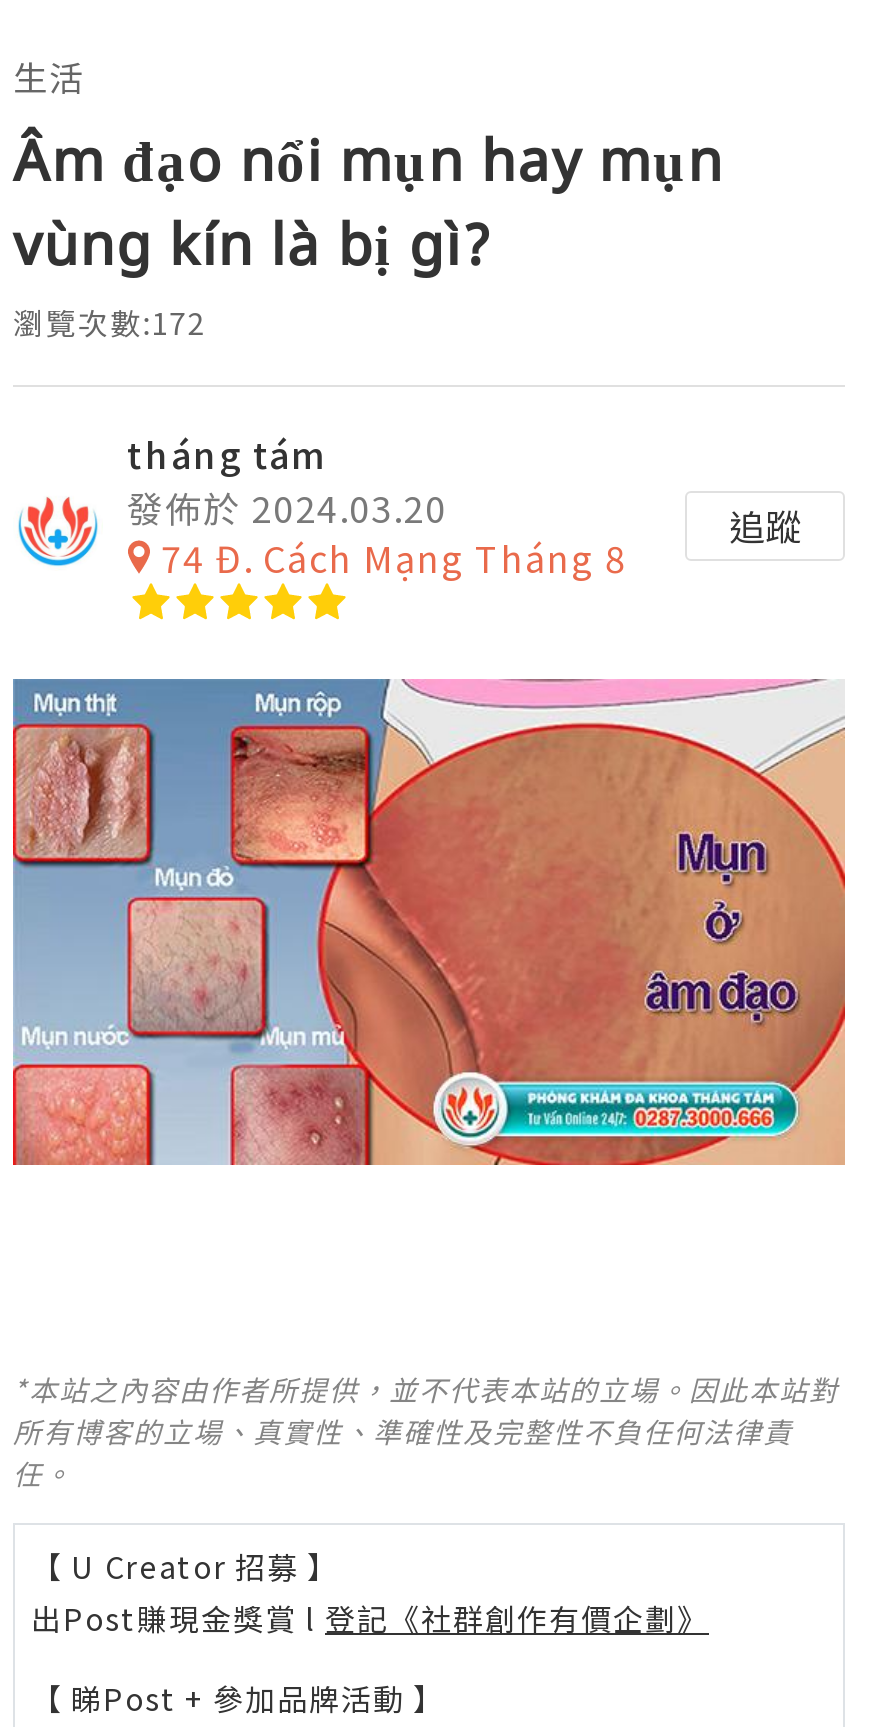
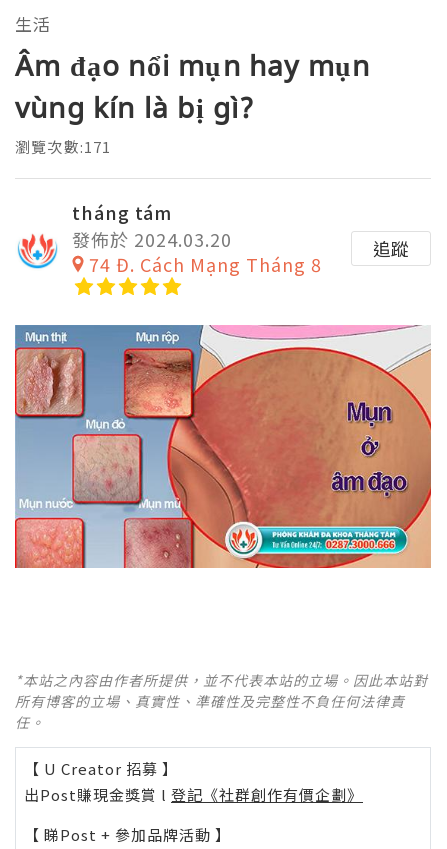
- 瀏覽次數:172
+ 瀏覽次數:171
